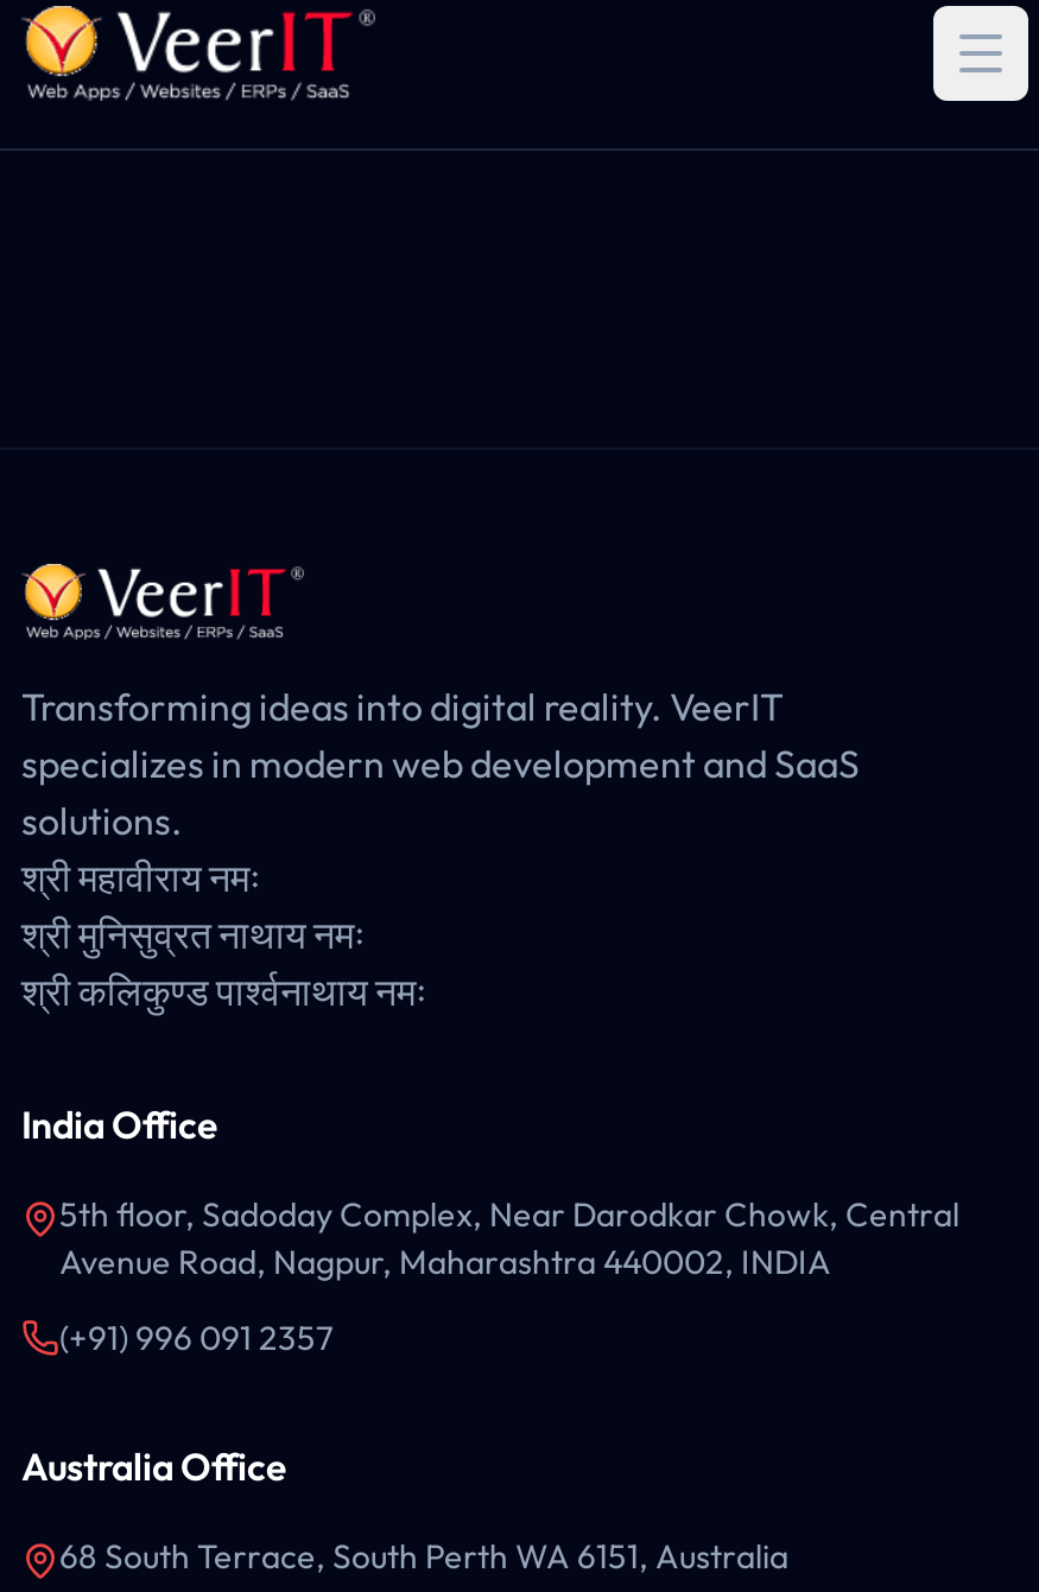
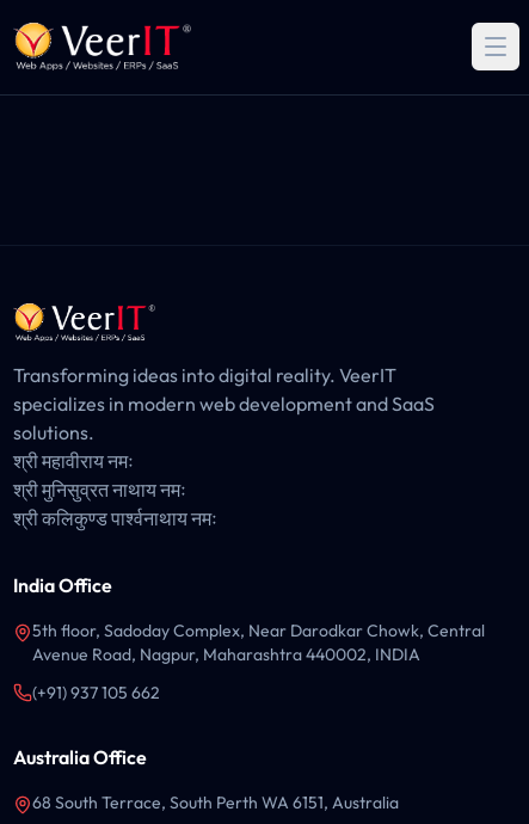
- (+91) 996 091 2357
+ (+91) 937 105 662
